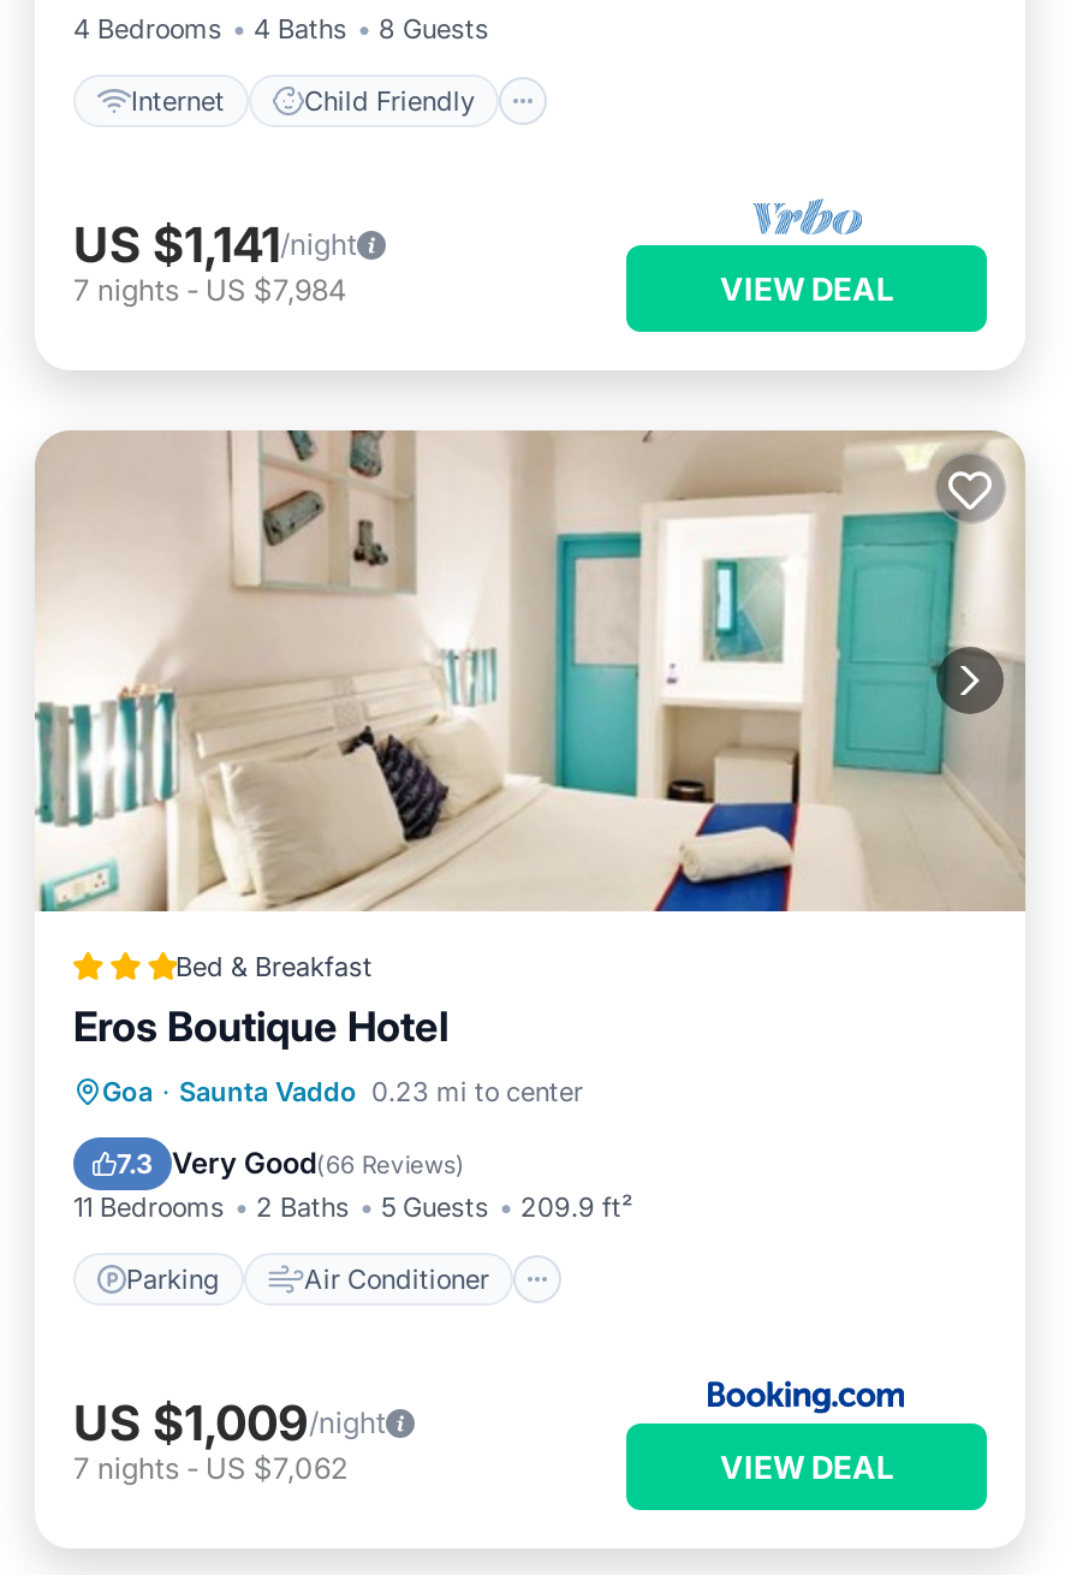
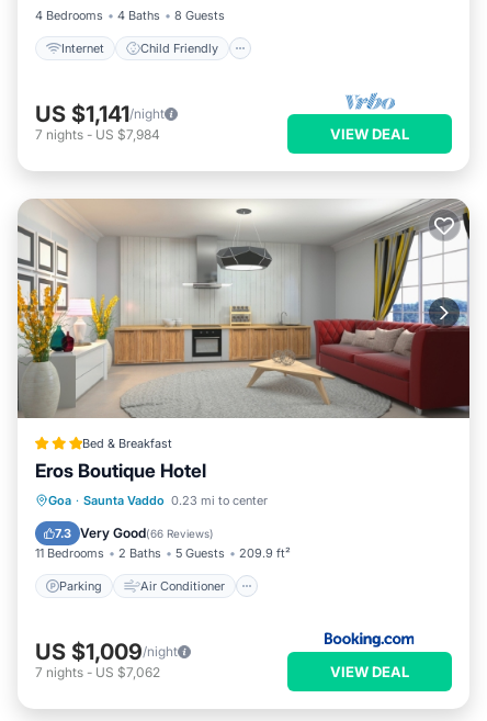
- [image]
+ [image]
